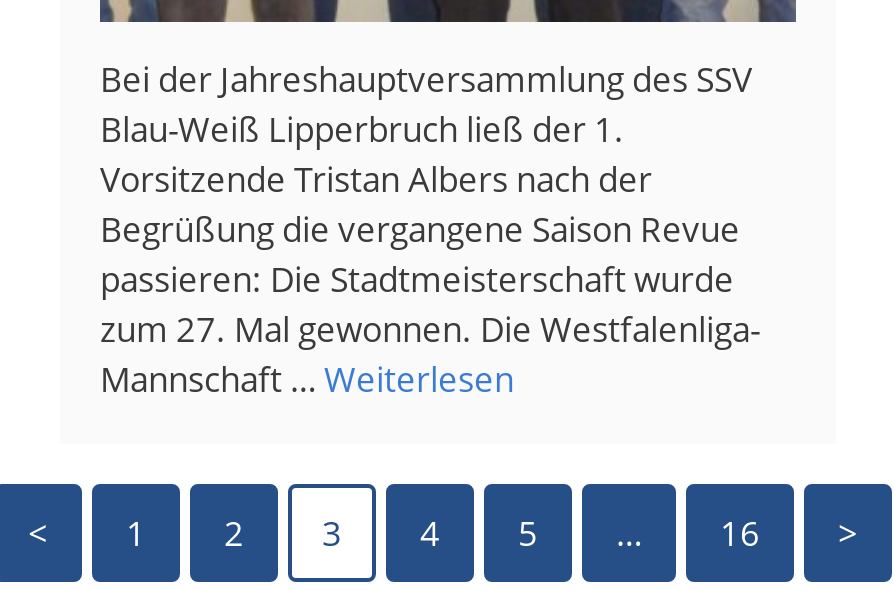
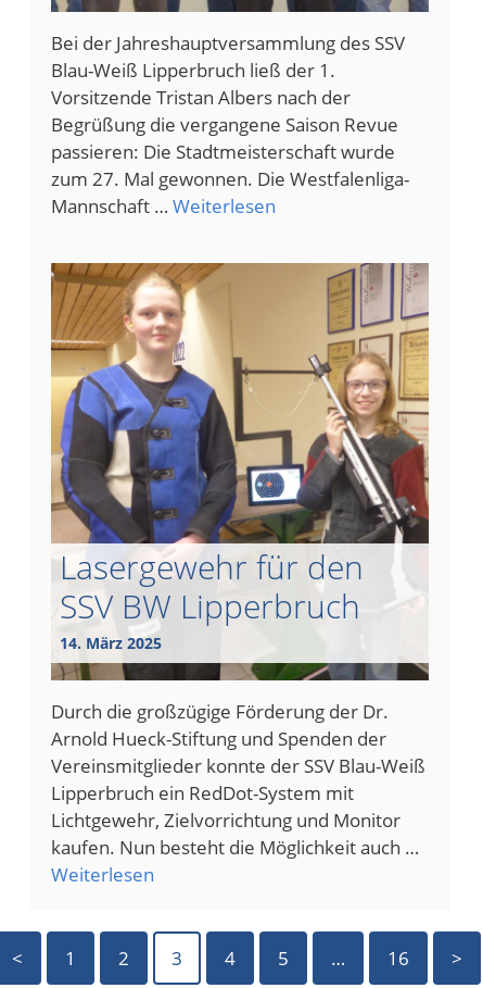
+ [image]
+ Lasergewehr für den
+ SSV BW Lipperbruch
+ 14. März 2025
+ Durch die großzügige Förderung der Dr.
+ Arnold Hueck-Stiftung und Spenden der
+ Vereinsmitglieder konnte der SSV Blau-Weiß
+ Lipperbruch ein RedDot-System mit
+ Lichtgewehr, Zielvorrichtung und Monitor
+ kaufen. Nun besteht die Möglichkeit auch …
+ Weiterlesen
